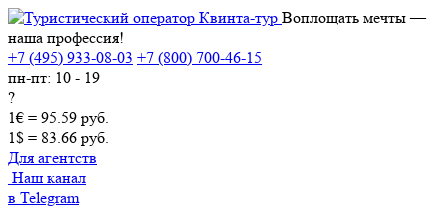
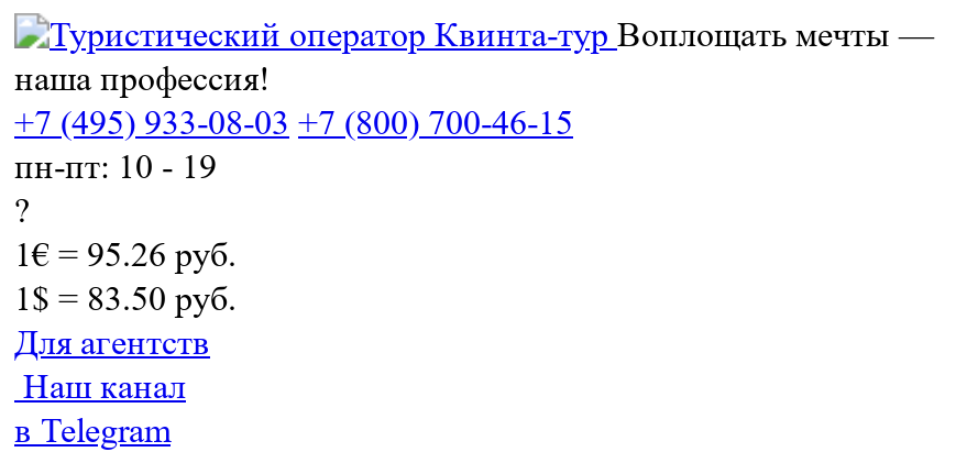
- 1€ = 95.59 руб.
+ 1€ = 95.26 руб.

- 1$ = 83.66 руб.
+ 1$ = 83.50 руб.
